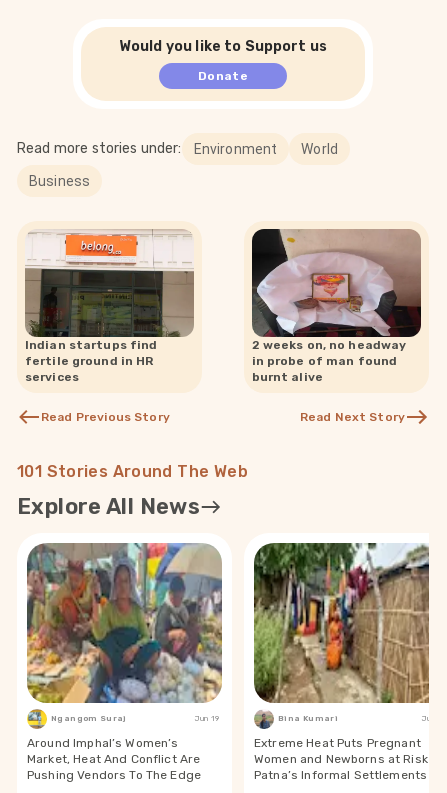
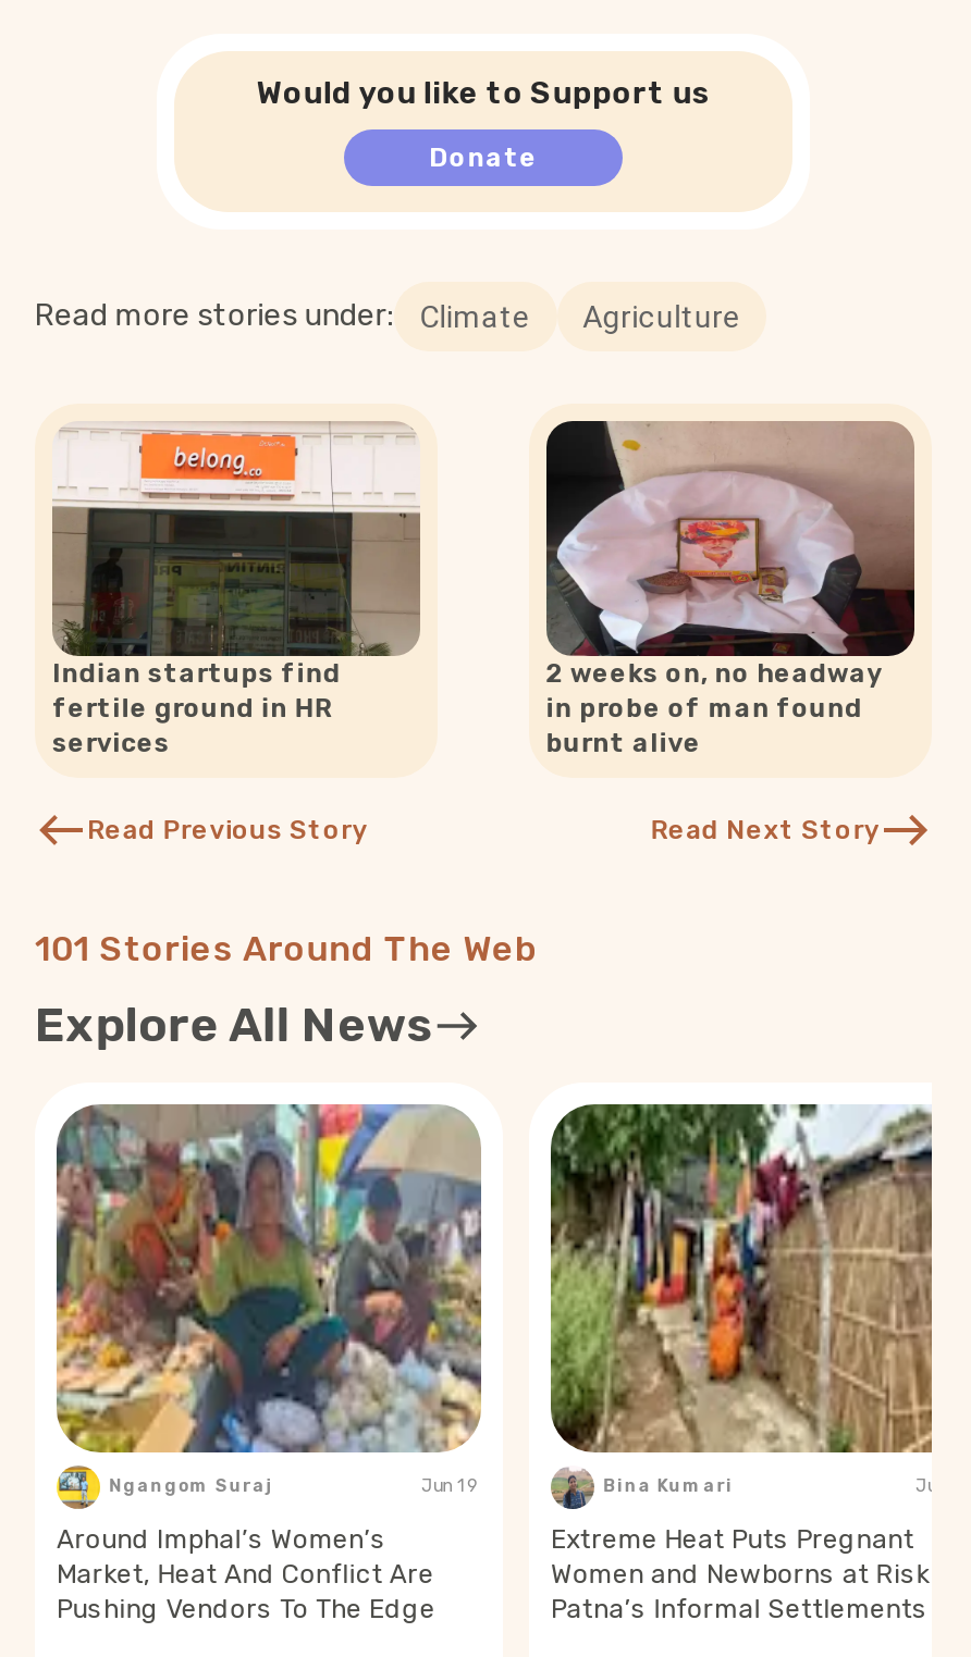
- Environment
- World
- Business
+ Climate
+ Agriculture
